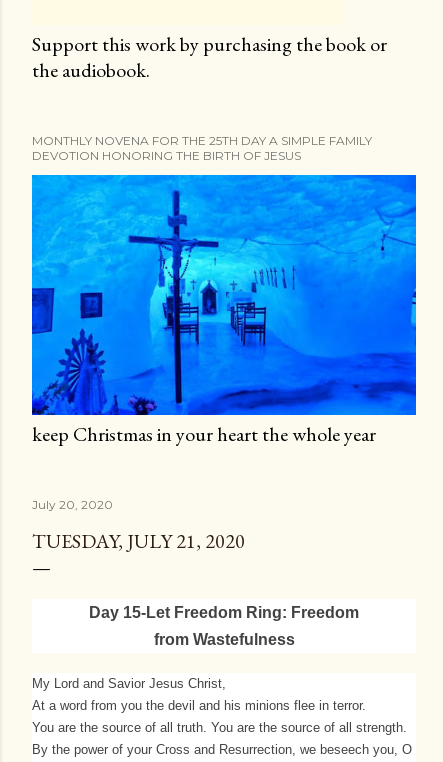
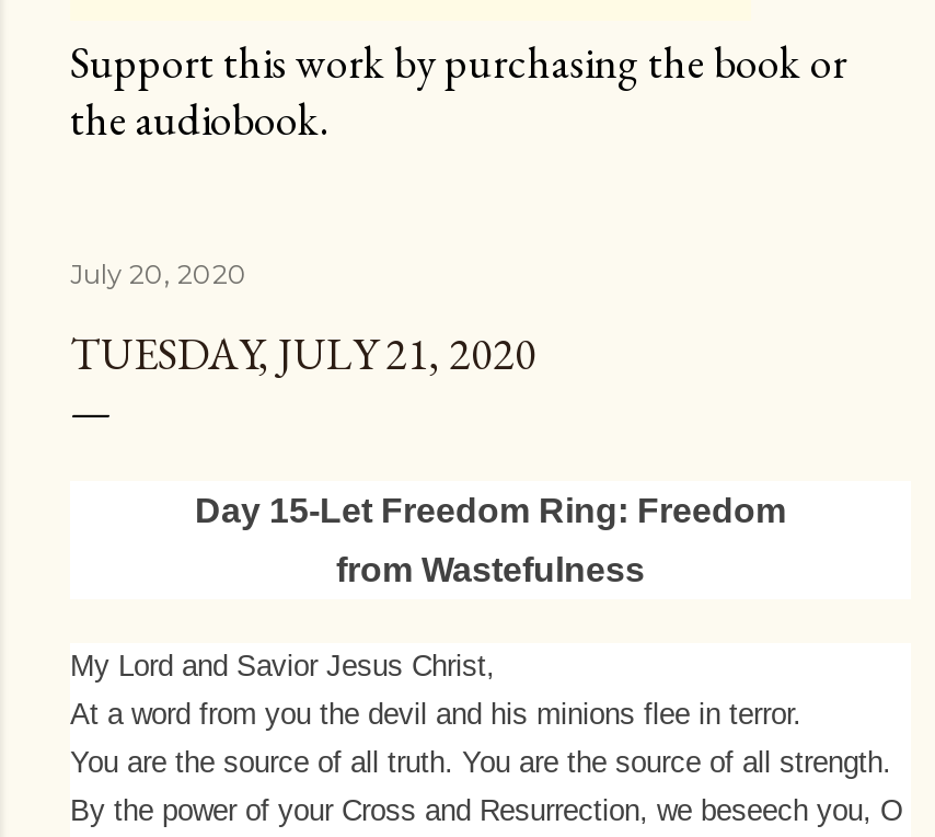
- MONTHLY NOVENA FOR THE 25TH DAY A SIMPLE FAMILY
- DEVOTION HONORING THE BIRTH OF JESUS

- [image]
- keep Christmas in your heart the whole year
